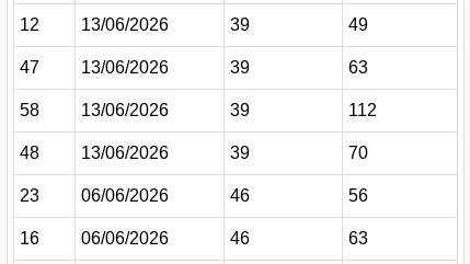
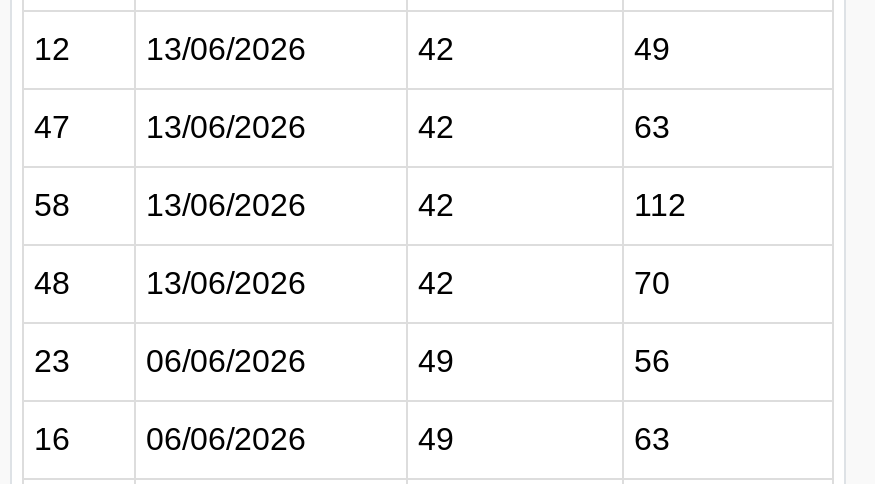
- 39
+ 42

- 39
+ 42

- 39
+ 42

- 39
+ 42

- 46
+ 49

- 46
+ 49
